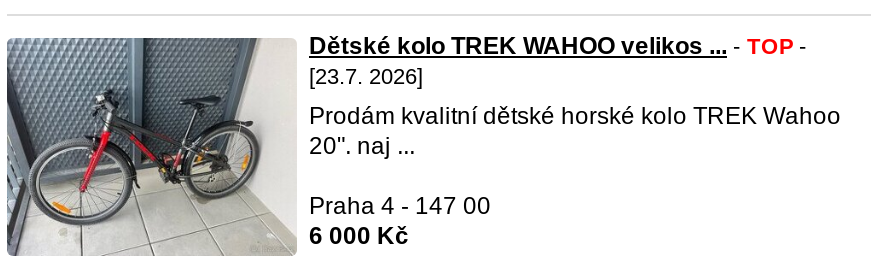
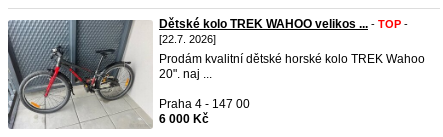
- [23.7. 2026]
+ [22.7. 2026]
